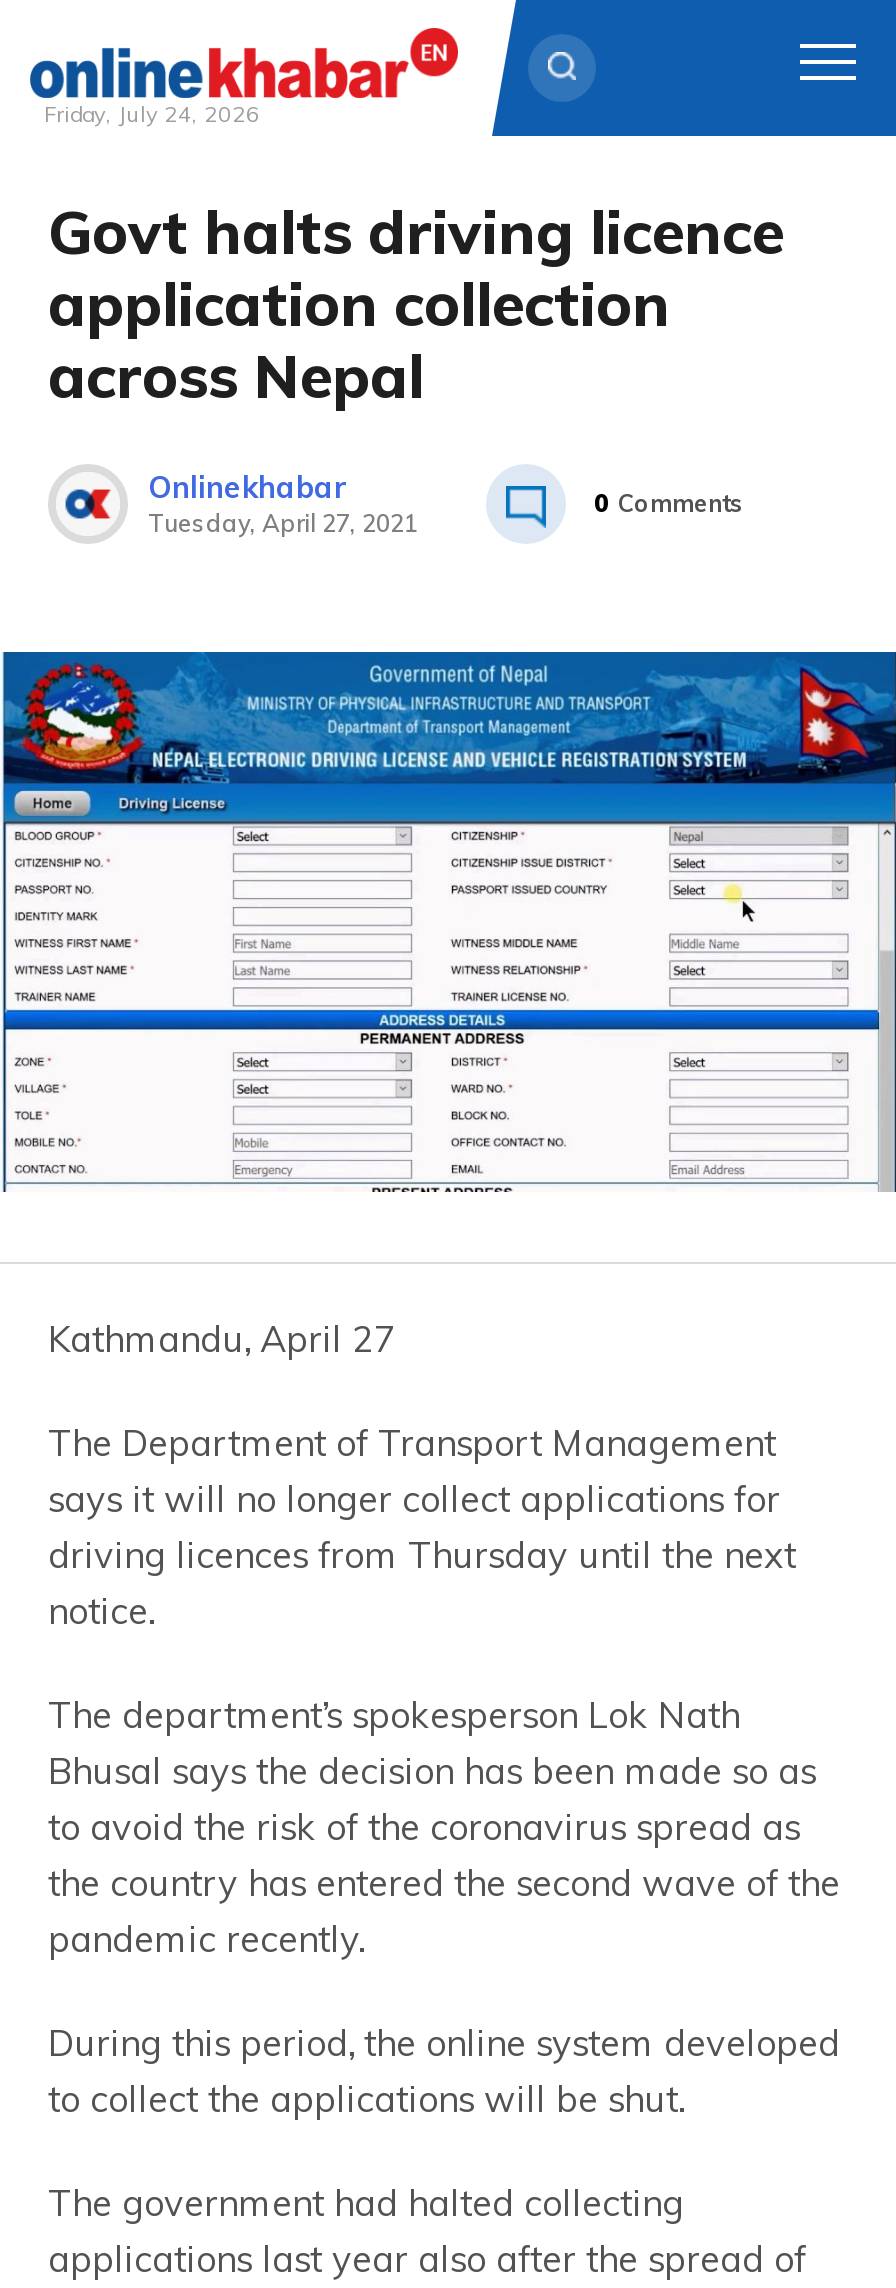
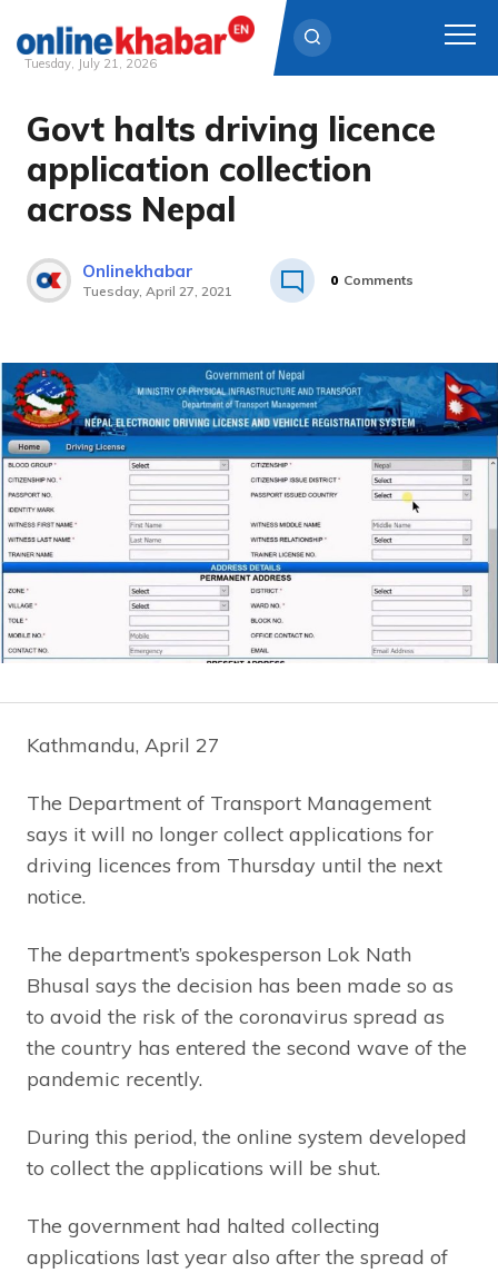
- Friday, July 24, 2026
+ Tuesday, July 21, 2026
